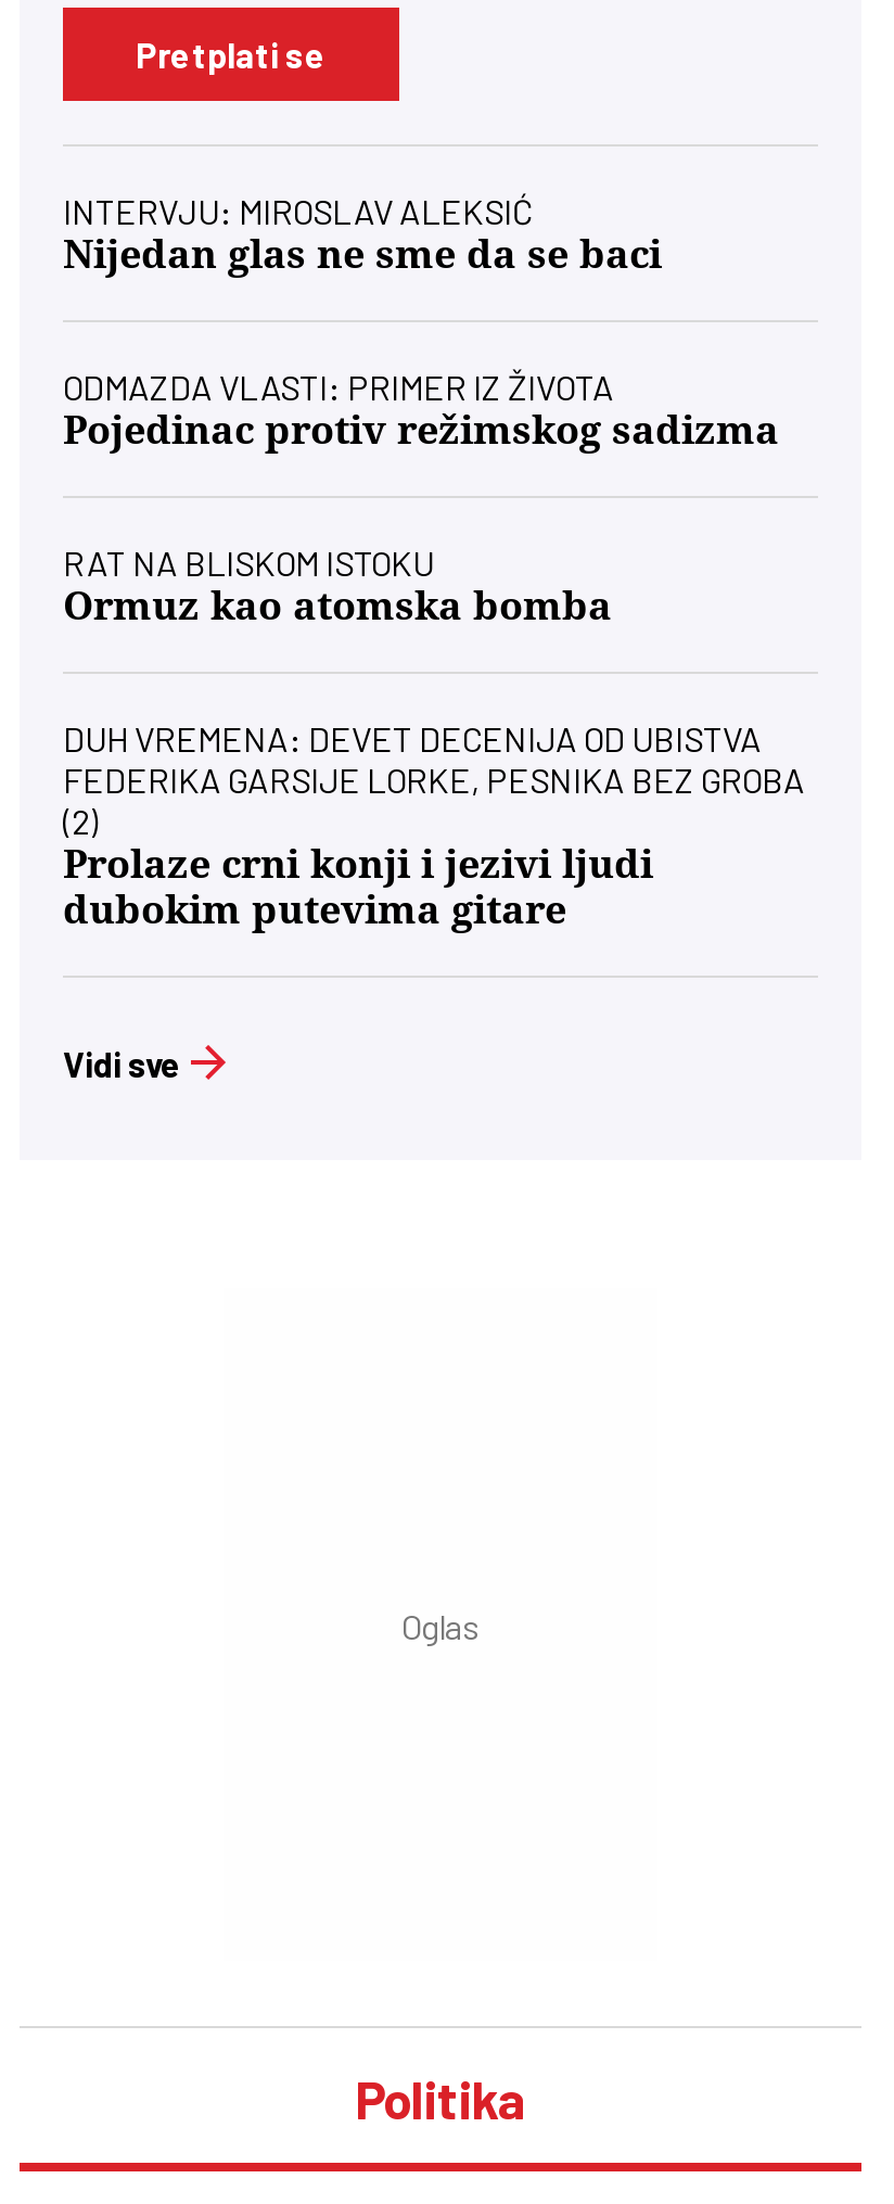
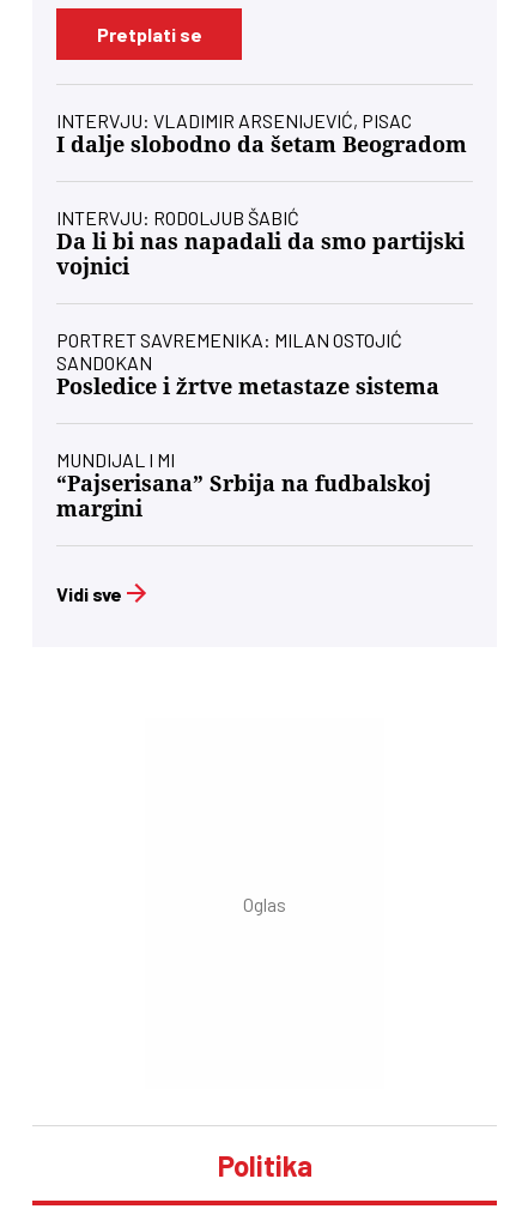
- INTERVJU: MIROSLAV ALEKSIĆ
- Nijedan glas ne sme da se baci
+ INTERVJU: VLADIMIR ARSENIJEVIĆ, PISAC
+ I dalje slobodno da šetam Beogradom

- ODMAZDA VLASTI: PRIMER IZ ŽIVOTA
- Pojedinac protiv režimskog sadizma
+ INTERVJU: RODOLJUB ŠABIĆ
+ Da li bi nas napadali da smo partijski
+ vojnici

- RAT NA BLISKOM ISTOKU
- Ormuz kao atomska bomba
+ PORTRET SAVREMENIKA: MILAN OSTOJIĆ
+ SANDOKAN
+ Posledice i žrtve metastaze sistema

- DUH VREMENA: DEVET DECENIJA OD UBISTVA
- FEDERIKA GARSIJE LORKE, PESNIKA BEZ GROBA
- (2)
- Prolaze crni konji i jezivi ljudi
- dubokim putevima gitare
+ MUNDIJAL I MI
+ “Pajserisana” Srbija na fudbalskoj
+ margini
